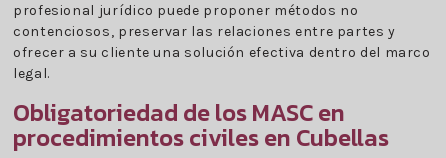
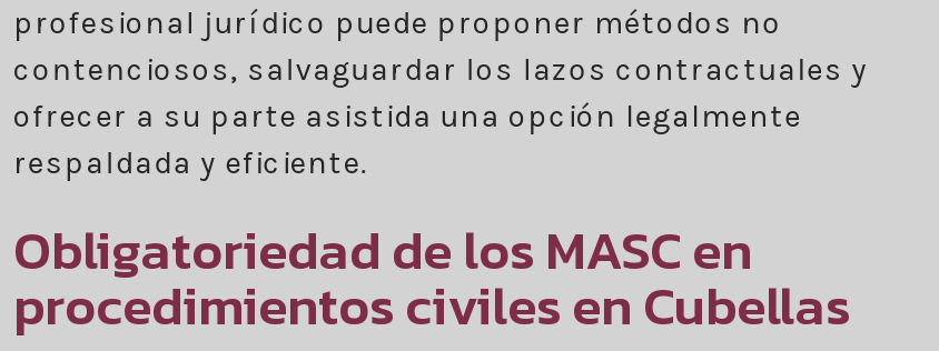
- contenciosos, preservar las relaciones entre partes y
- ofrecer a su cliente una solución efectiva dentro del marco
- legal.
+ contenciosos, salvaguardar los lazos contractuales y
+ ofrecer a su parte asistida una opción legalmente
+ respaldada y eficiente.
